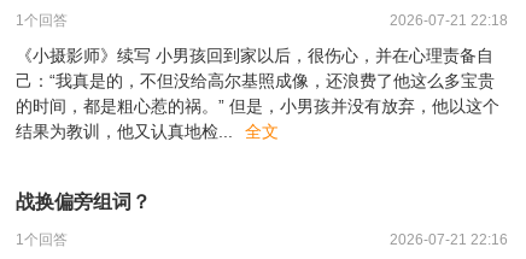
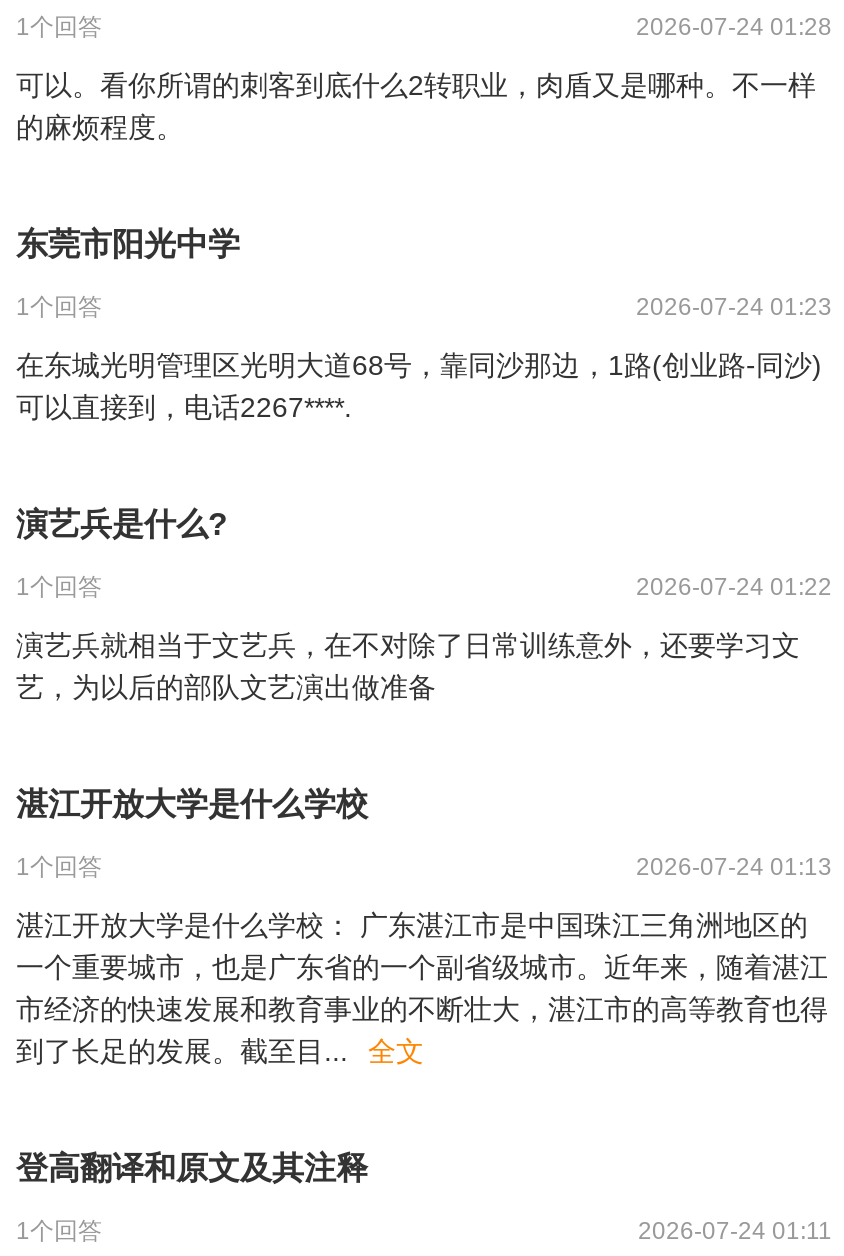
- 2026-07-21 22:18
- 《小摄影师》续写 小男孩回到家以后，很伤心，并在心理责备自
- 己：“我真是的，不但没给高尔基照成像，还浪费了他这么多宝贵
- 的时间，都是粗心惹的祸。” 但是，小男孩并没有放弃，他以这个
- 结果为教训，他又认真地检...
+ 2026-07-24 01:28
+ 可以。看你所谓的刺客到底什么2转职业，肉盾又是哪种。不一样
+ 的麻烦程度。
+ 东莞市阳光中学
+ 1个回答
+ 2026-07-24 01:23
+ 在东城光明管理区光明大道68号，靠同沙那边，1路(创业路-同沙)
+ 可以直接到，电话2267****.
+ 演艺兵是什么?
+ 1个回答
+ 2026-07-24 01:22
+ 演艺兵就相当于文艺兵，在不对除了日常训练意外，还要学习文
+ 艺，为以后的部队文艺演出做准备
+ 湛江开放大学是什么学校
+ 1个回答
+ 2026-07-24 01:13
+ 湛江开放大学是什么学校： 广东湛江市是中国珠江三角洲地区的
+ 一个重要城市，也是广东省的一个副省级城市。近年来，随着湛江
+ 市经济的快速发展和教育事业的不断壮大，湛江市的高等教育也得
+ 到了长足的发展。截至目...

- 战换偏旁组词？
+ 登高翻译和原文及其注释

- 2026-07-21 22:16
+ 2026-07-24 01:11
